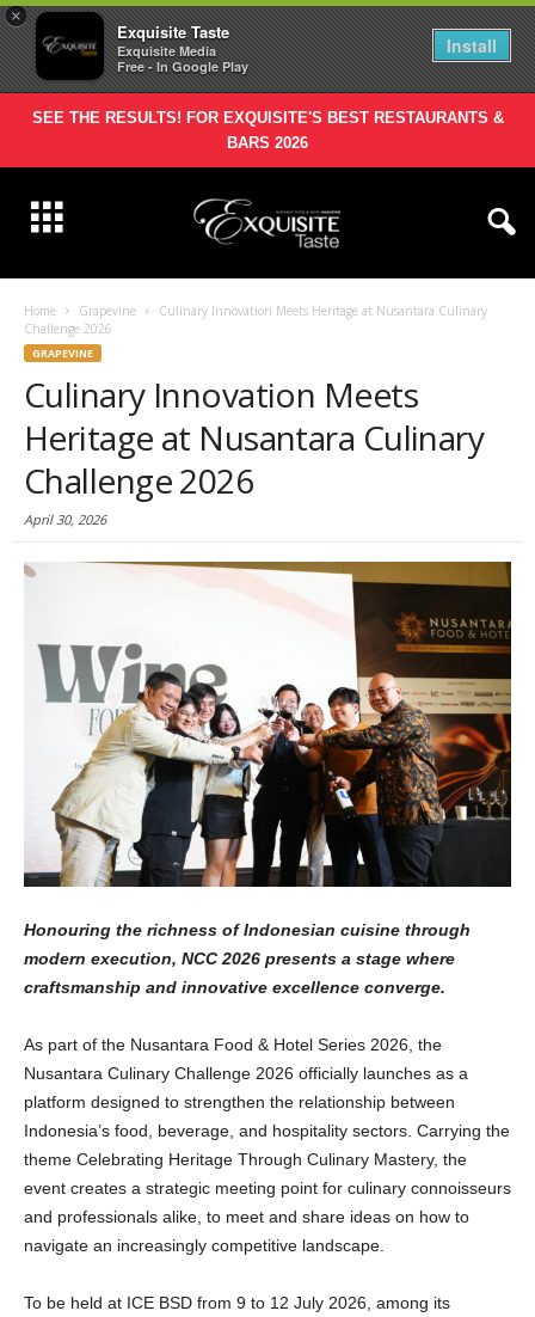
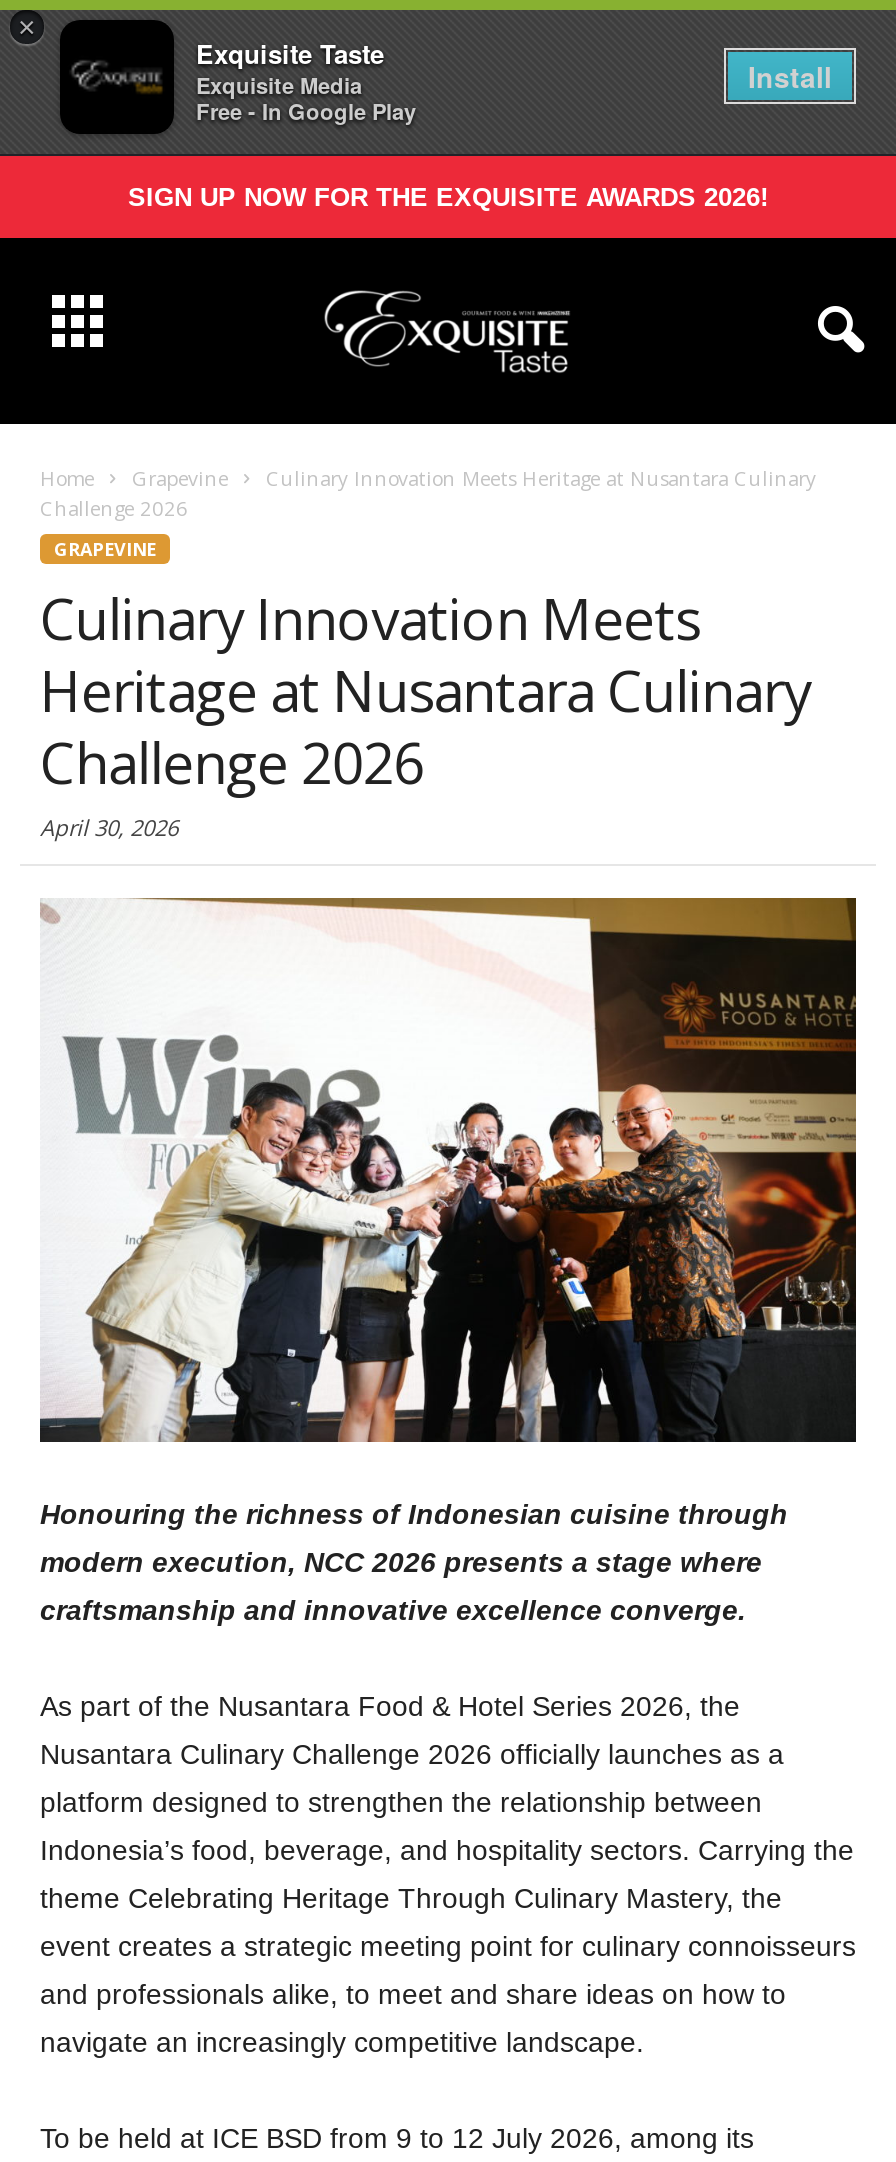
- SEE THE RESULTS! FOR EXQUISITE'S BEST RESTAURANTS &
- BARS 2026
+ SIGN UP NOW FOR THE EXQUISITE AWARDS 2026!
